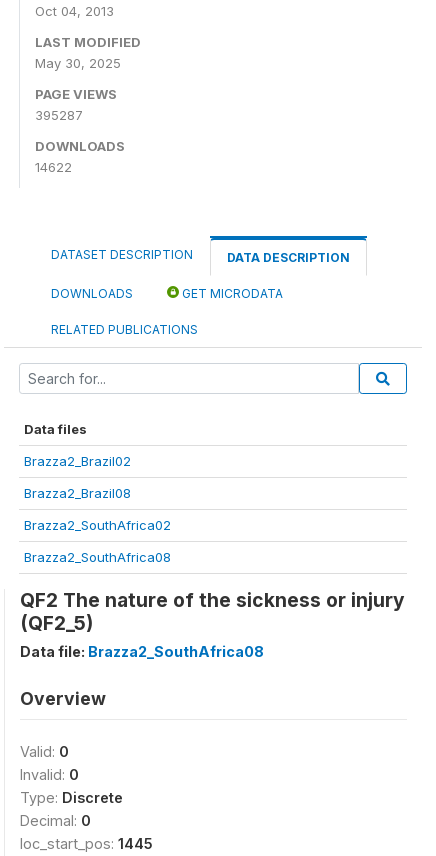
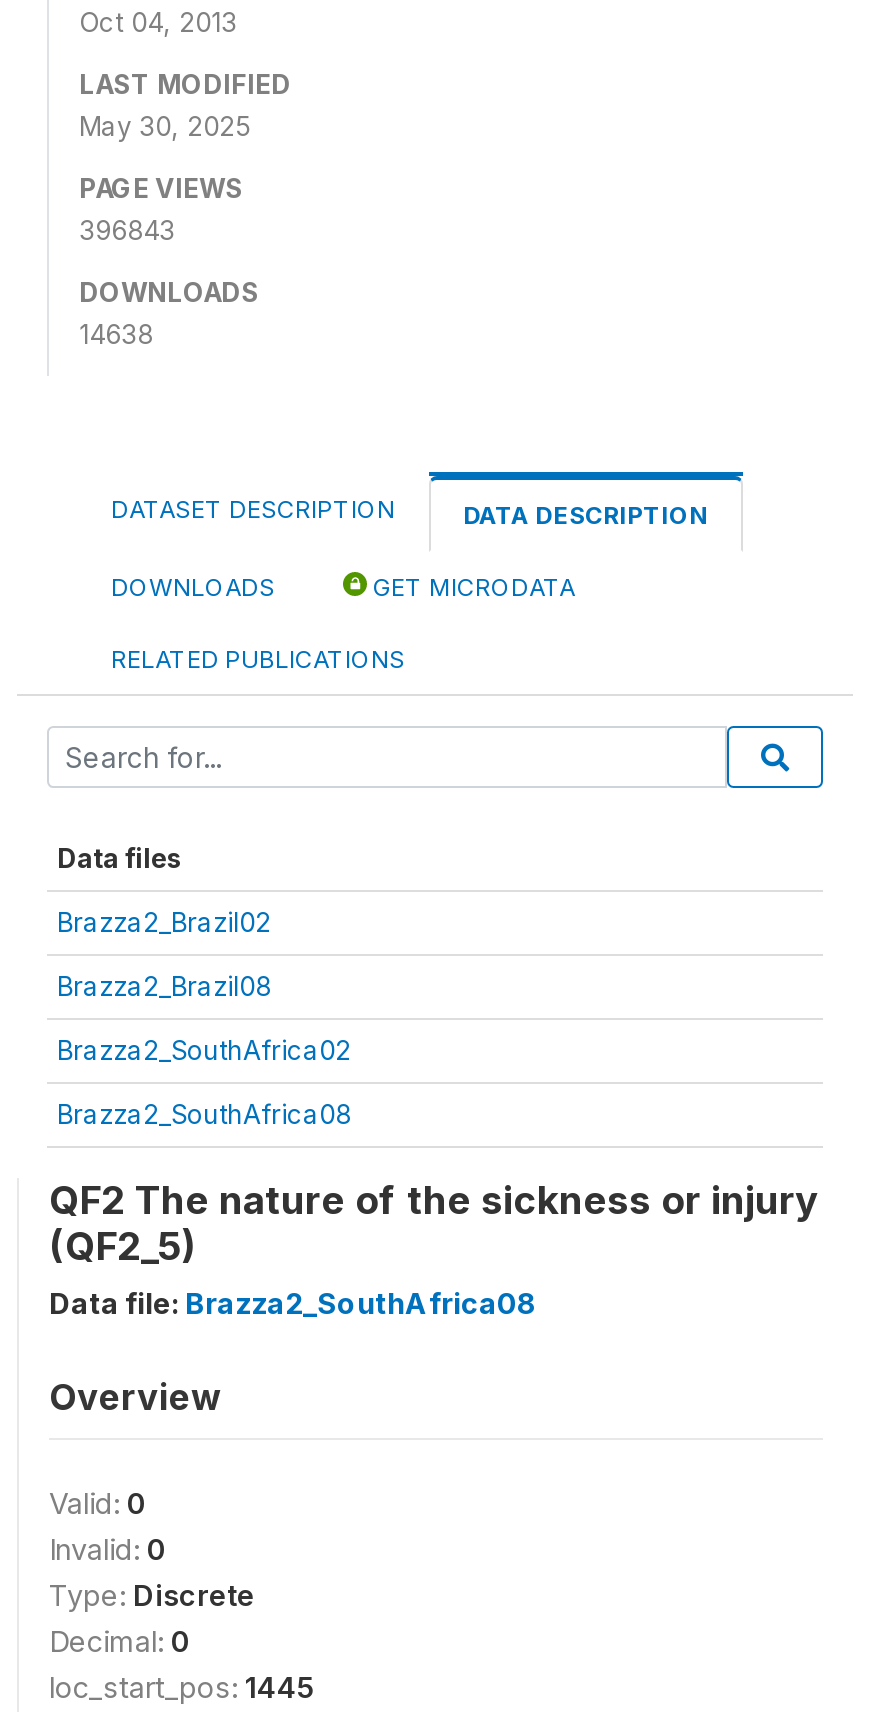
- 395287
+ 396843

- 14622
+ 14638
